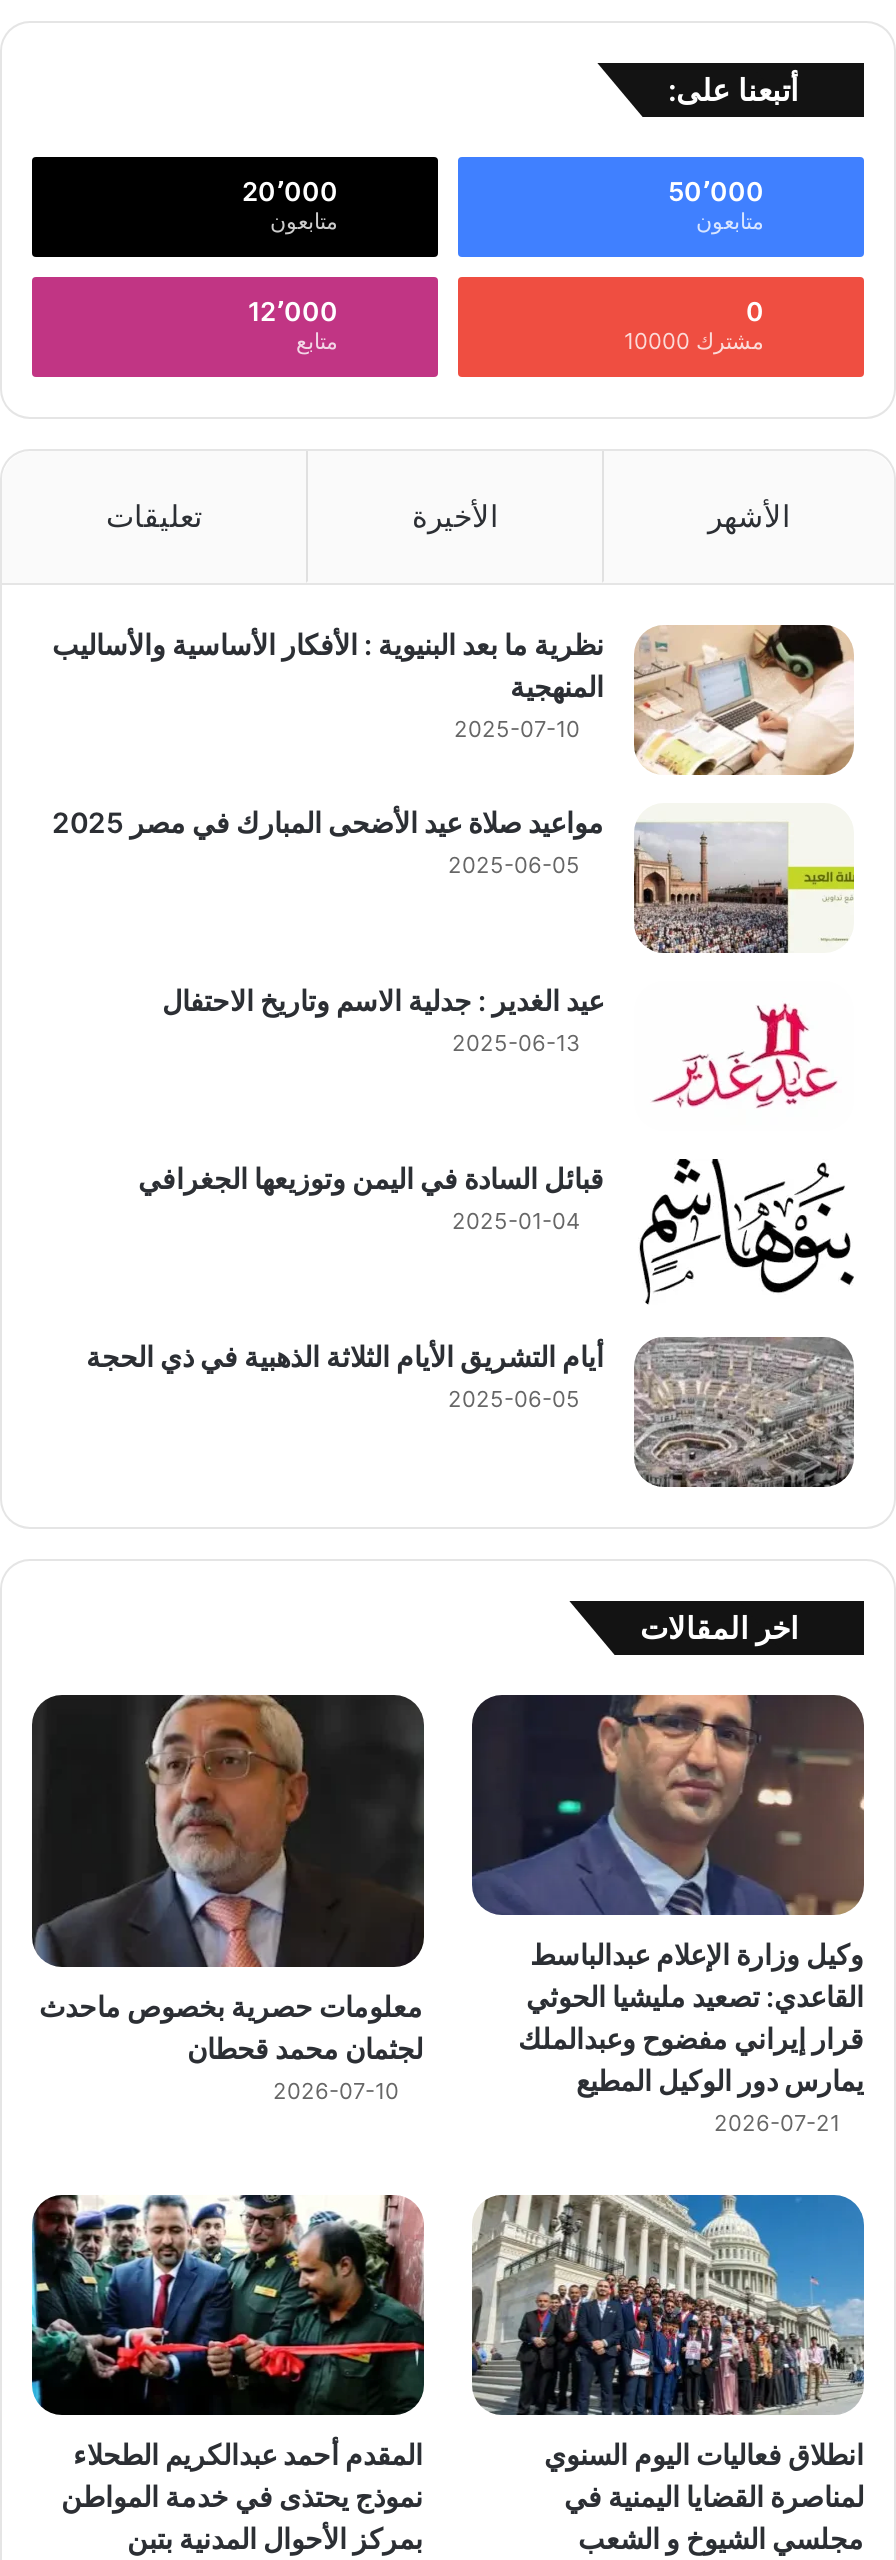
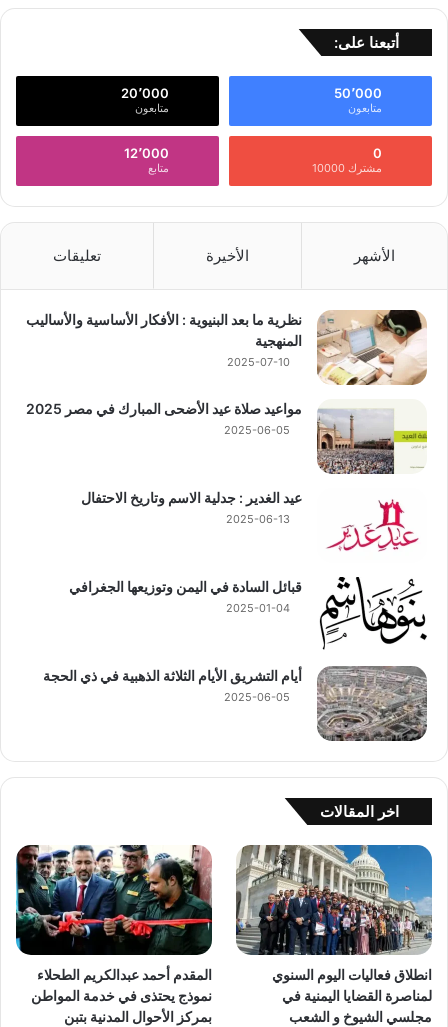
- [image]
- معلومات حصرية بخصوص ماحدث
- لجثمان محمد قحطان
- 2026-07-10

- [image]
- وكيل وزارة الإعلام عبدالباسط
- القاعدي: تصعيد مليشيا الحوثي
- قرار إيراني مفضوح وعبدالملك
- يمارس دور الوكيل المطيع
- 2026-07-21
